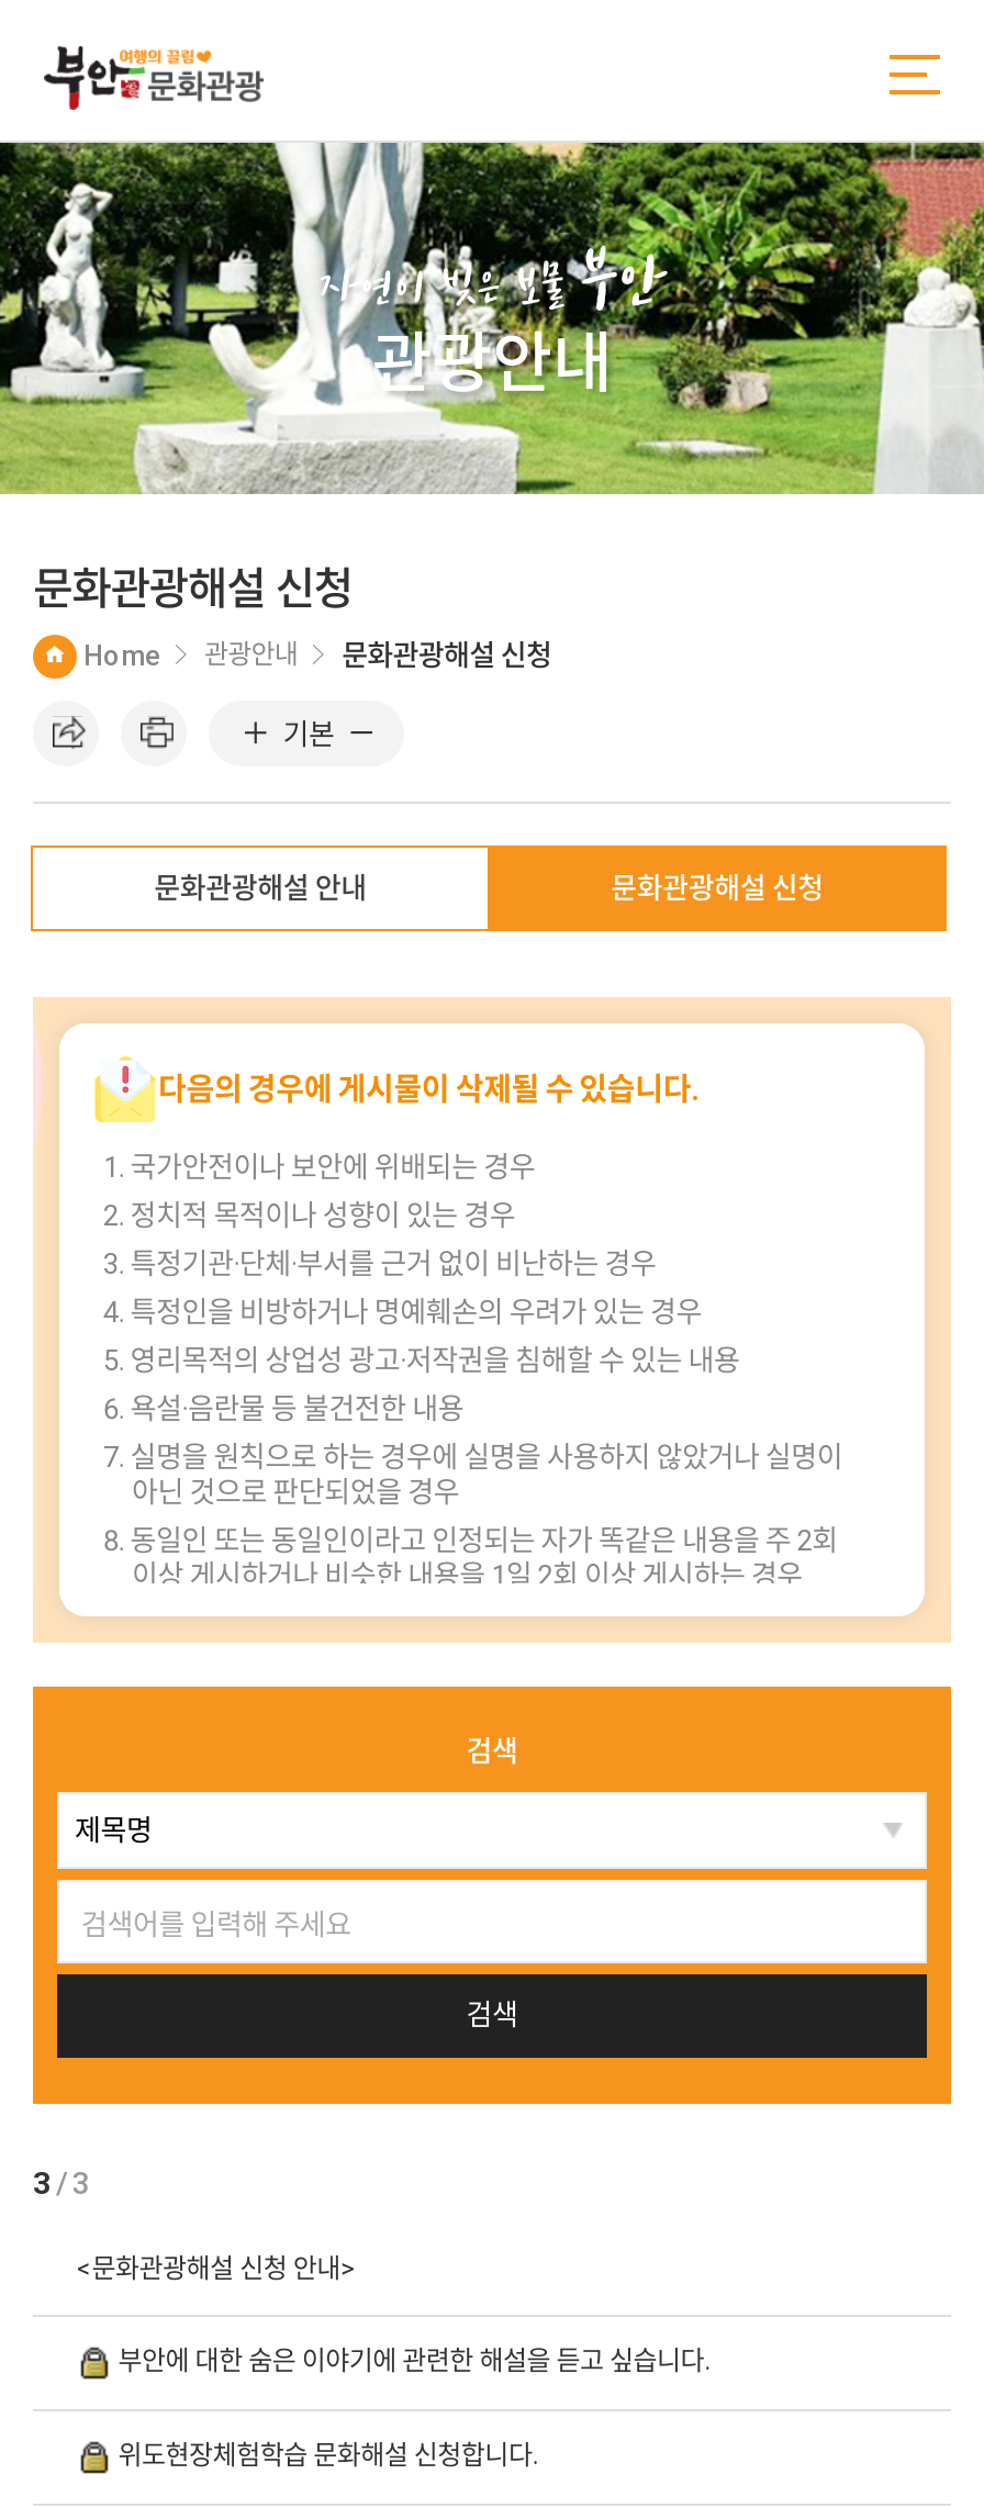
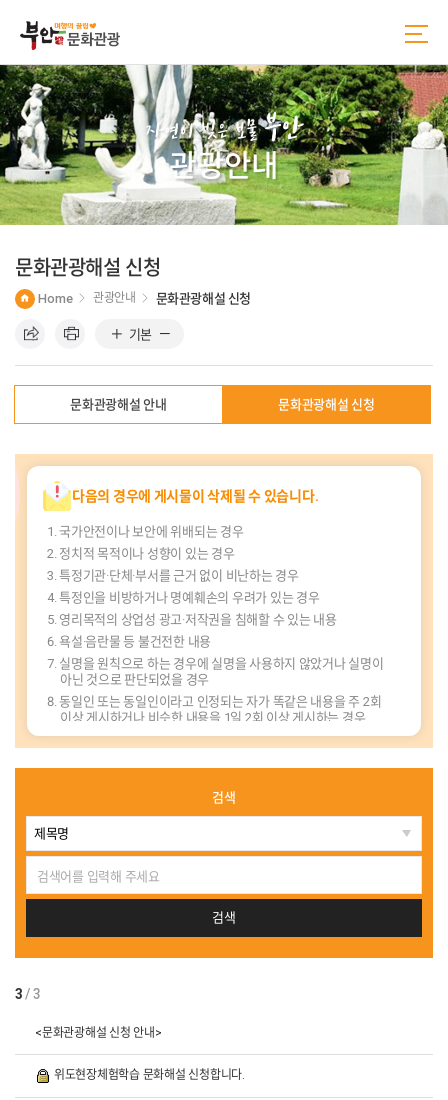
- 부안에 대한 숨은 이야기에 관련한 해설을 듣고 싶습니다.
